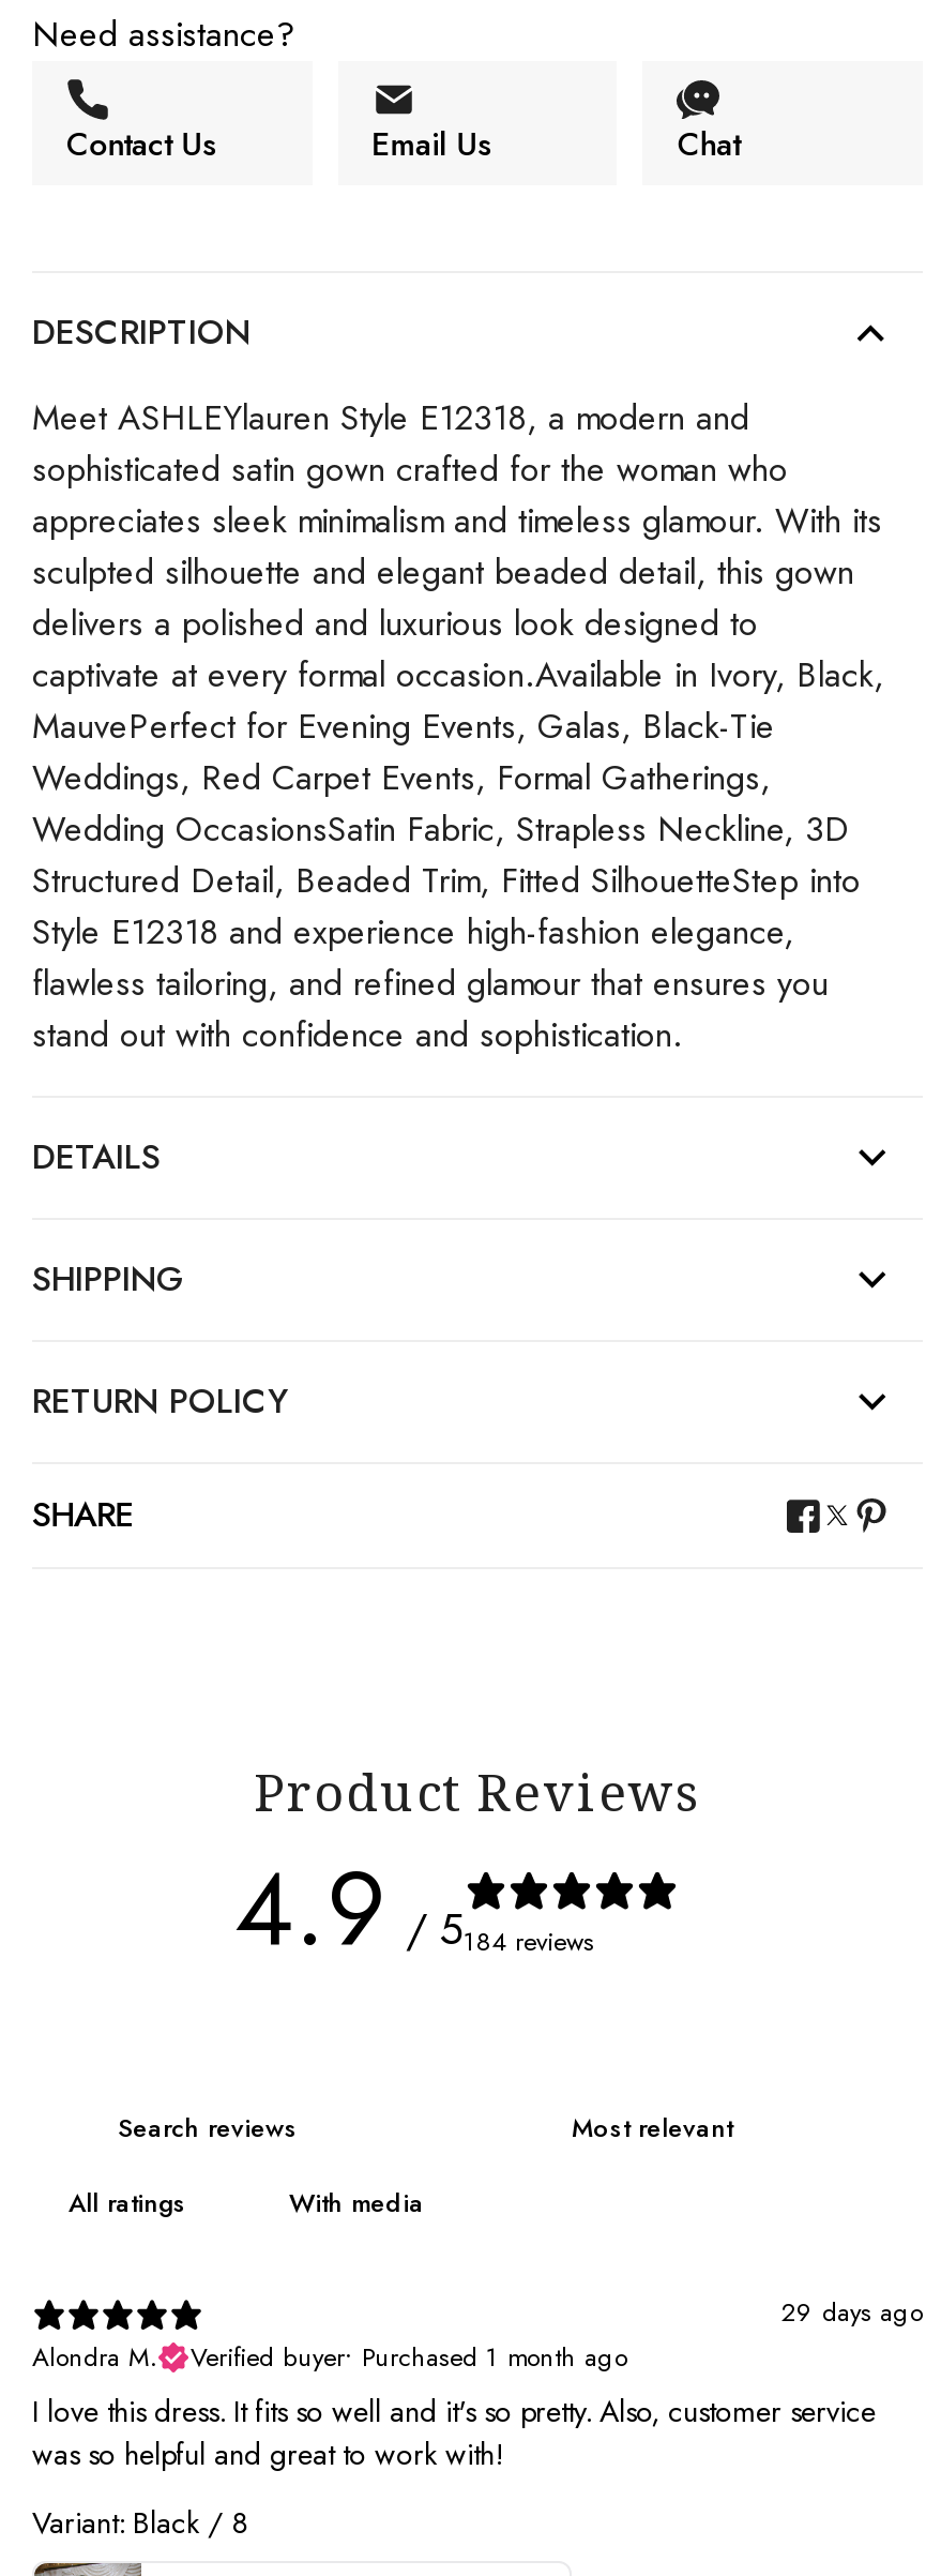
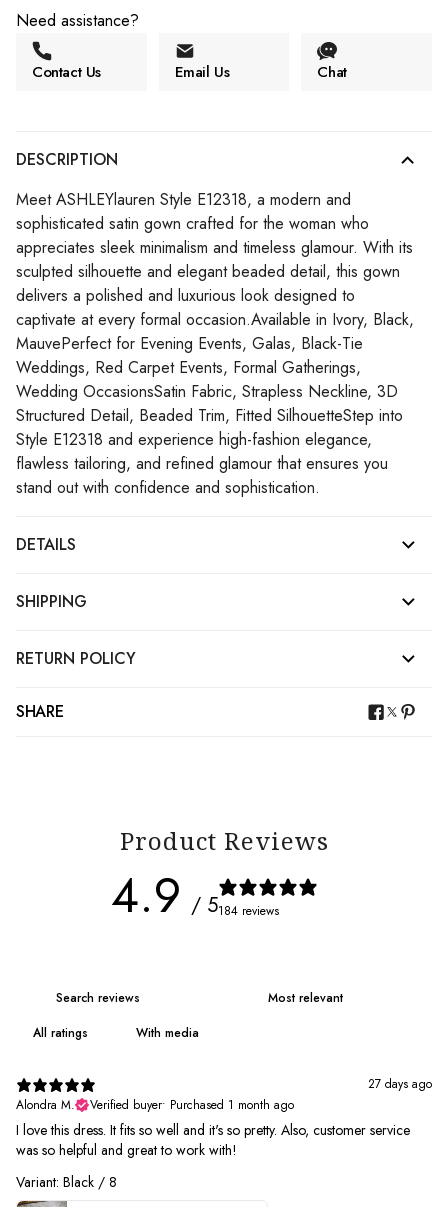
- 29 days ago
+ 27 days ago
